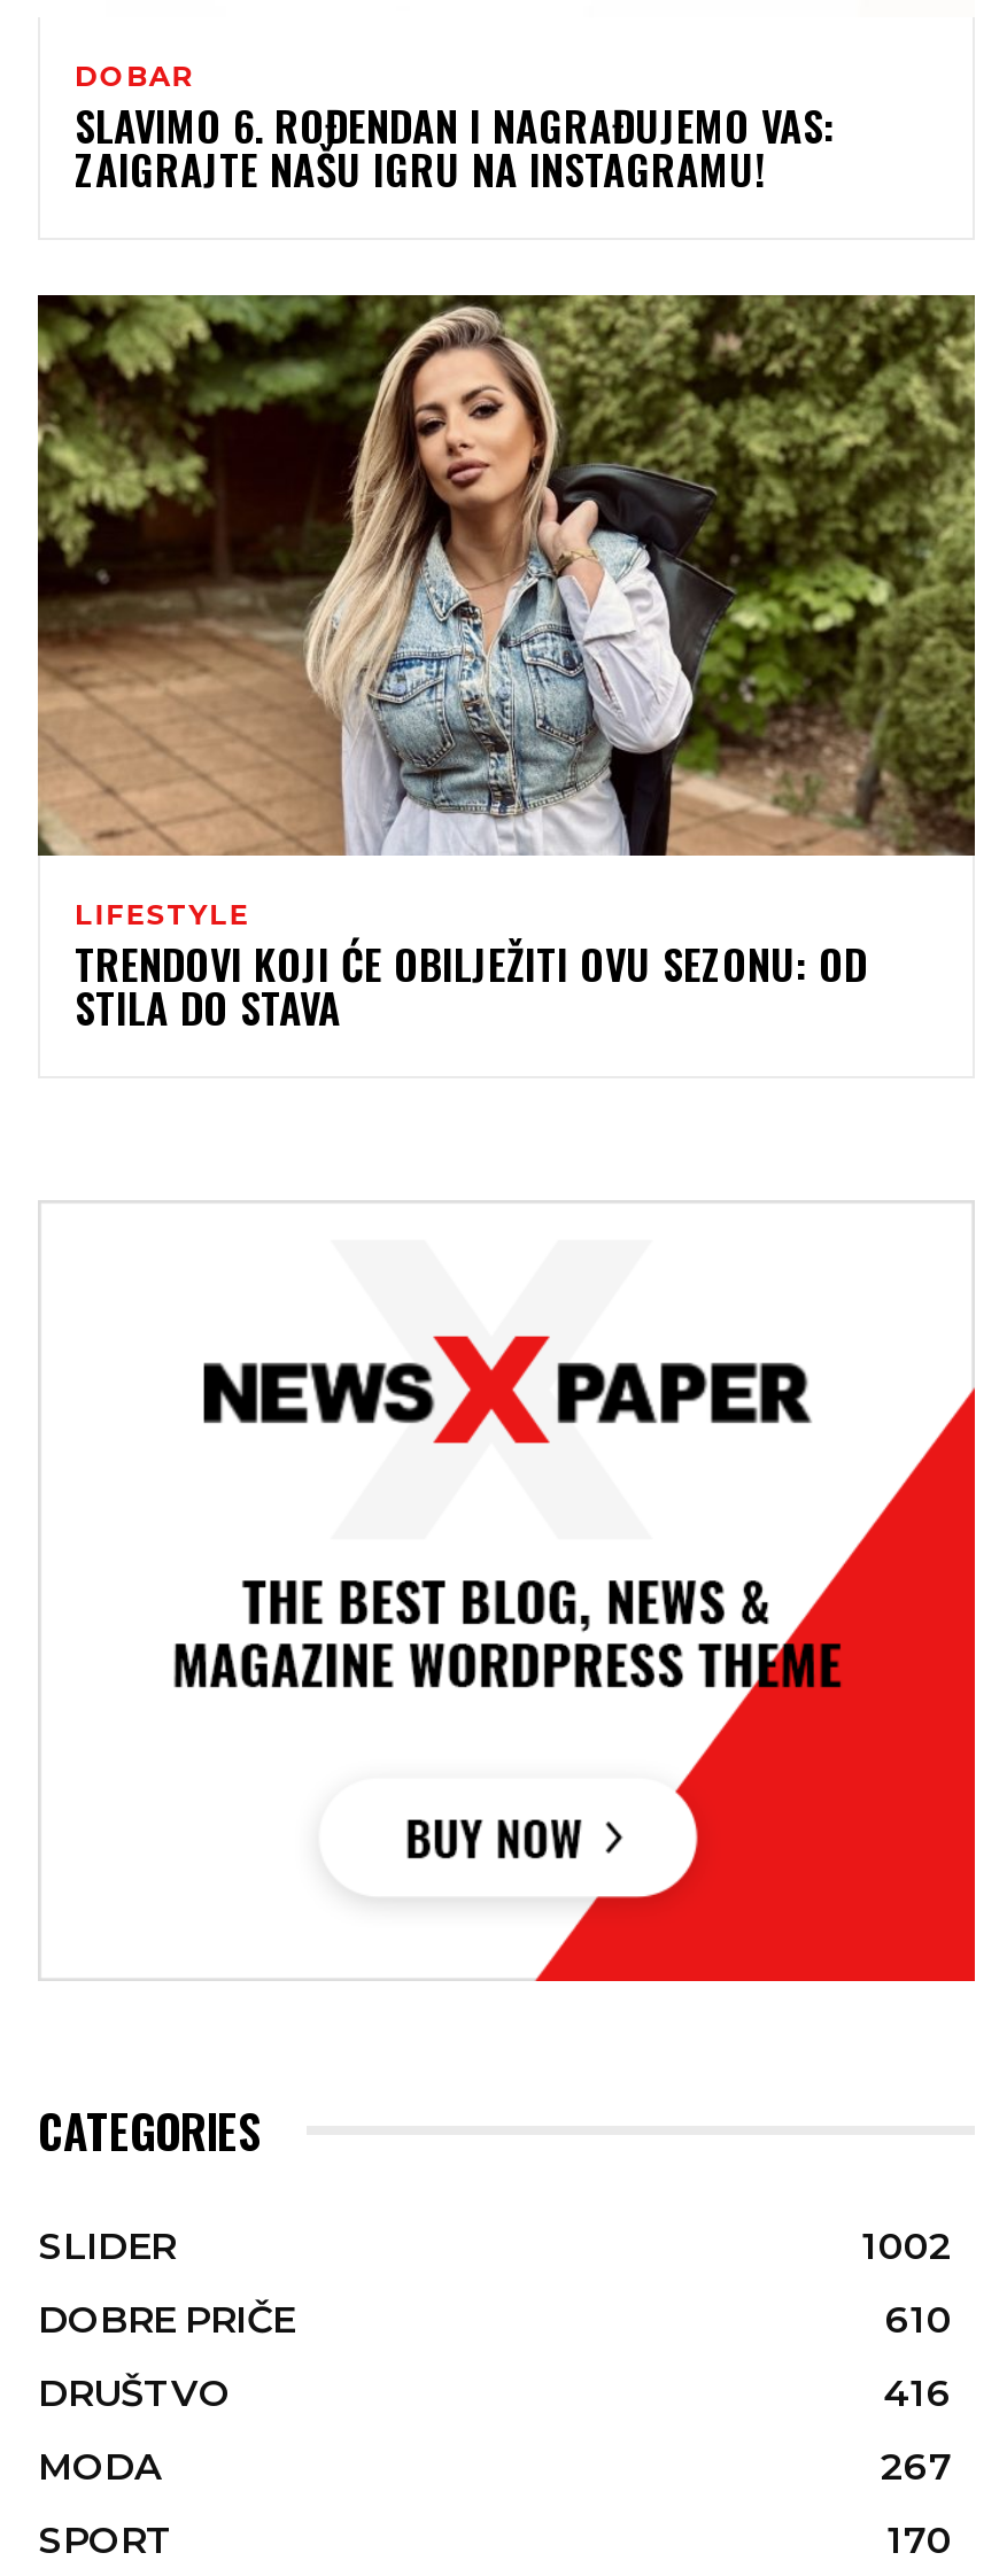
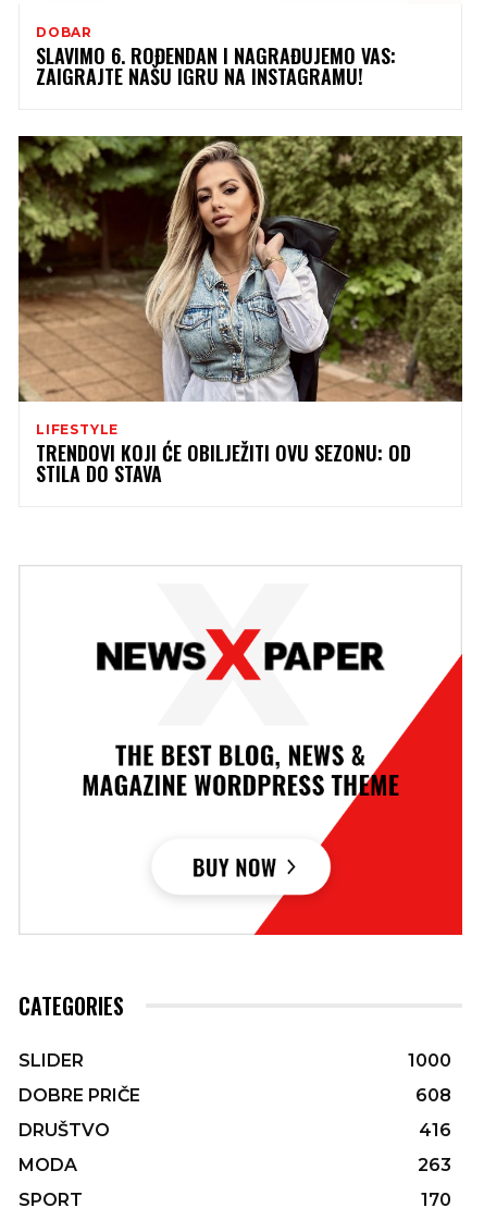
- 1002
+ 1000

- 610
+ 608

- 267
+ 263
